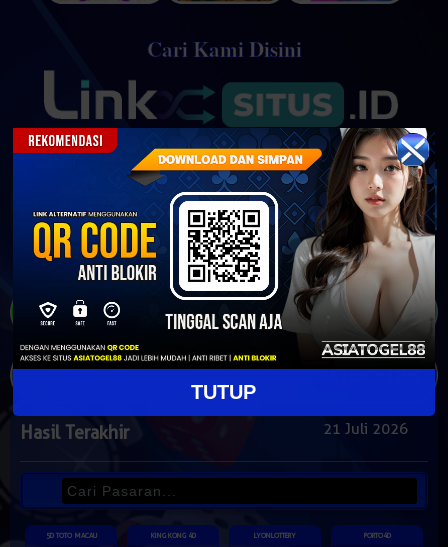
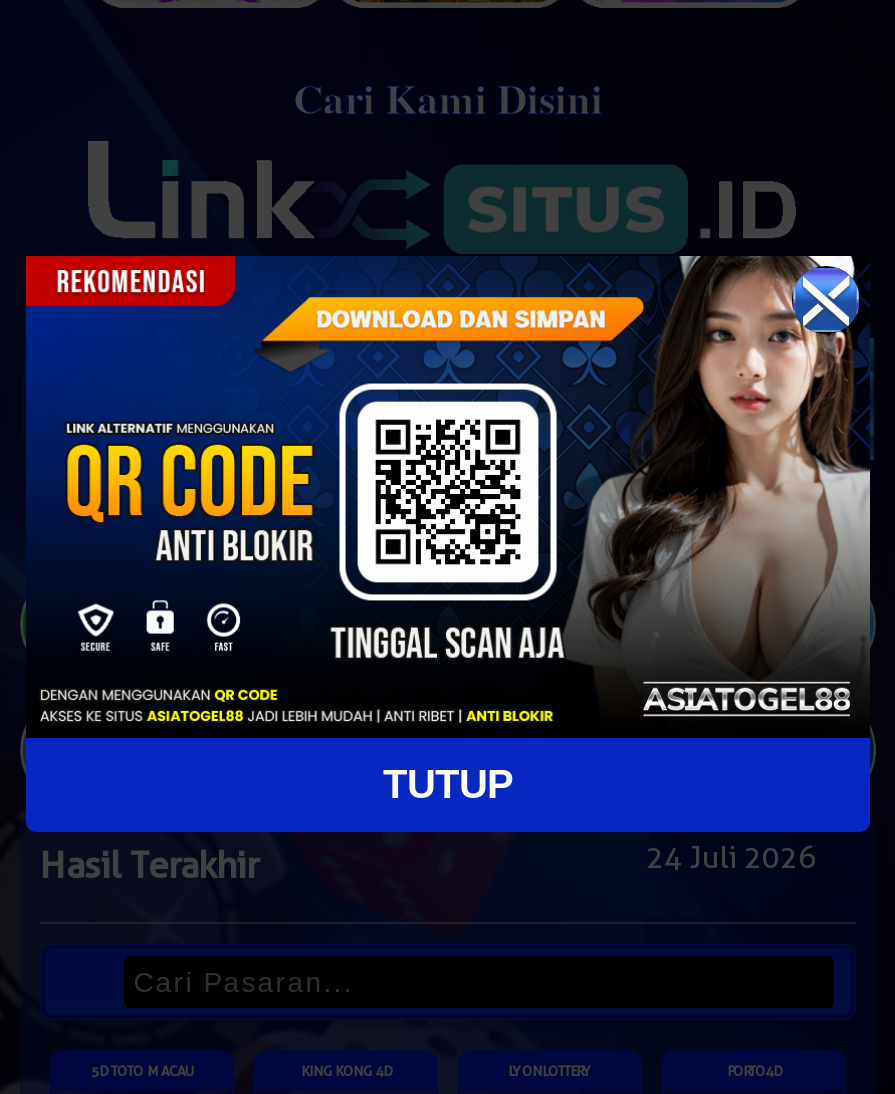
- 21 Juli 2026
+ 24 Juli 2026
